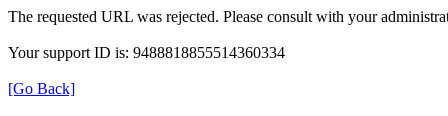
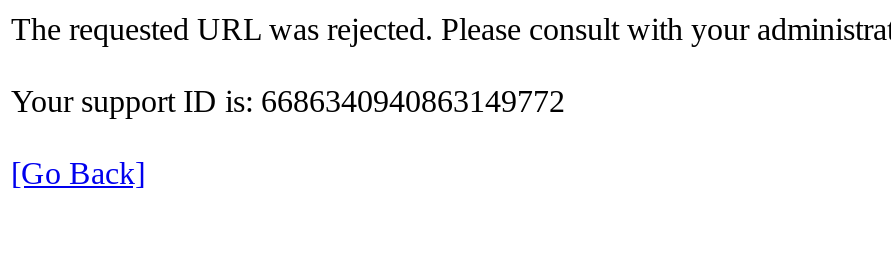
- Your support ID is: 9488818855514360334
+ Your support ID is: 6686340940863149772
